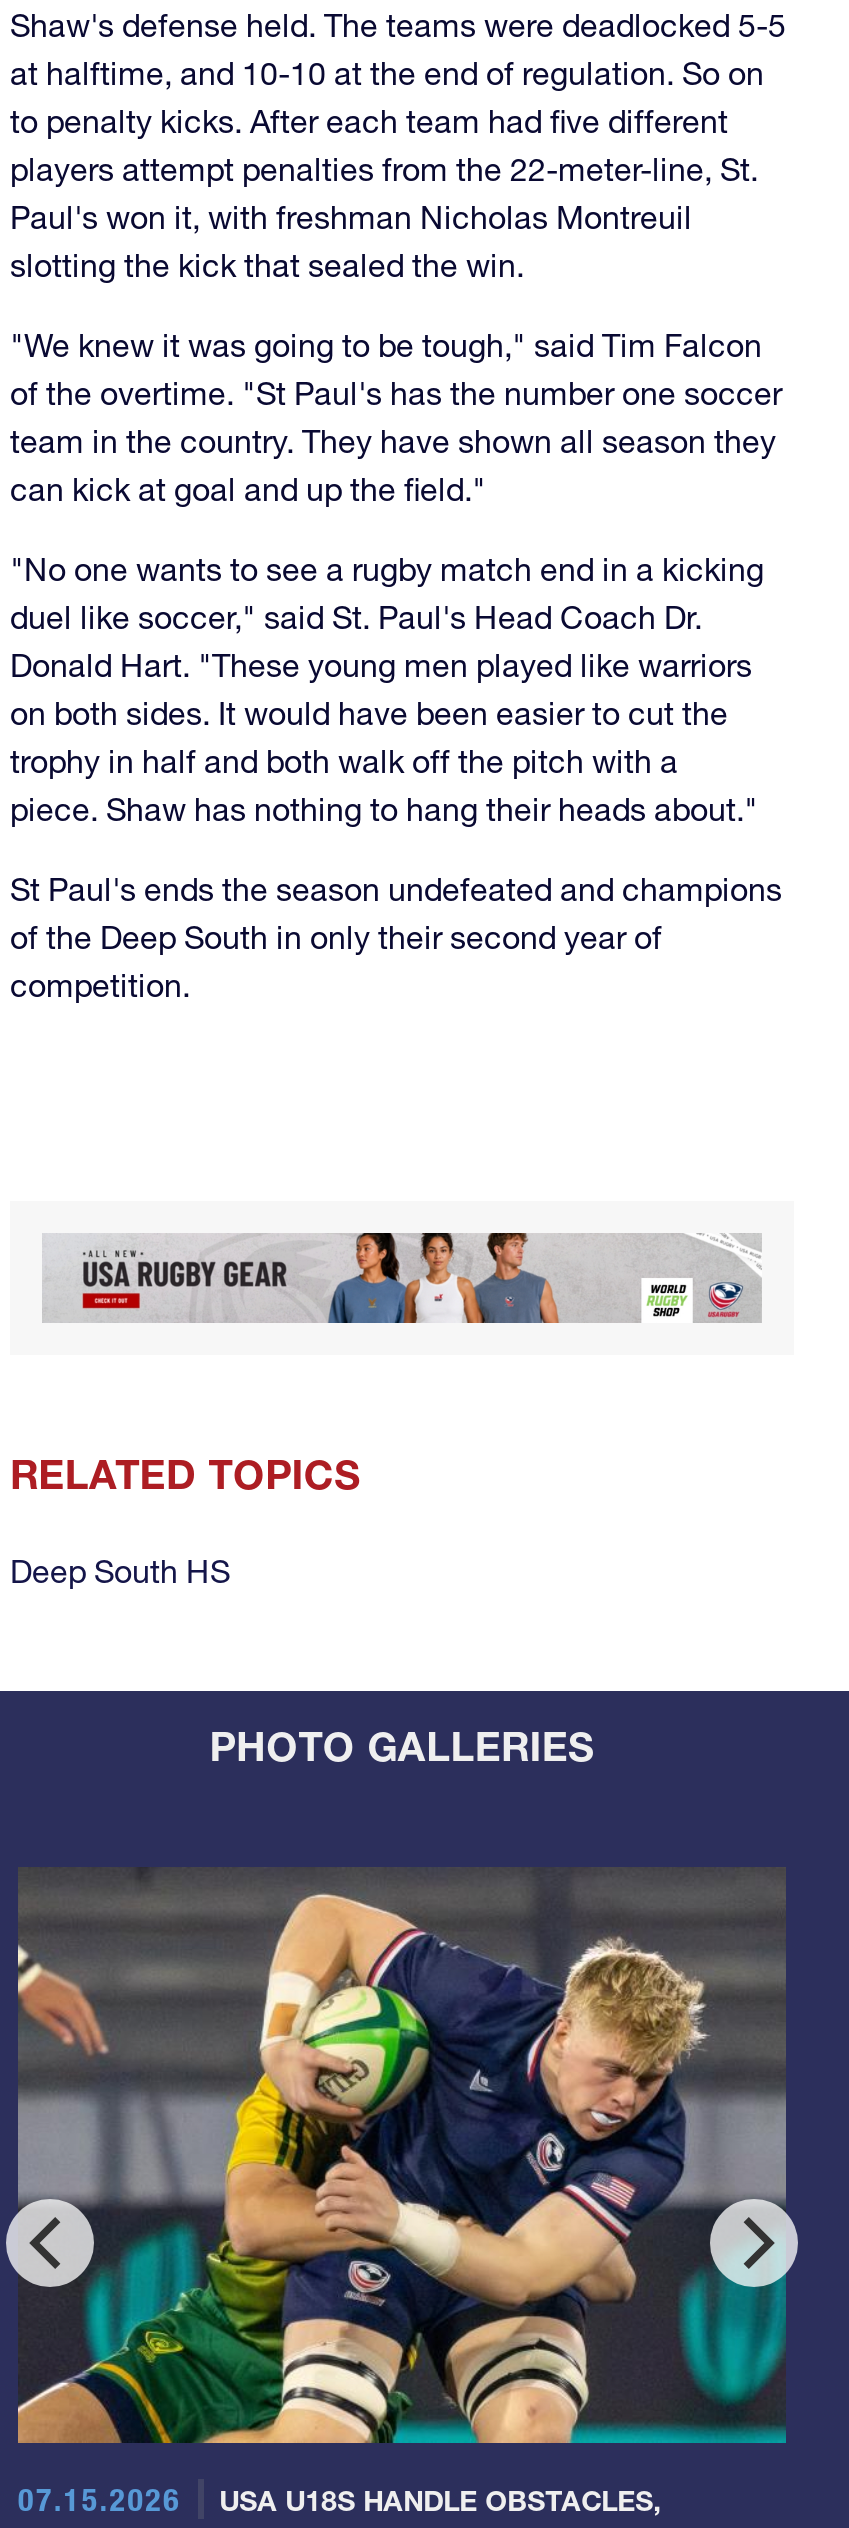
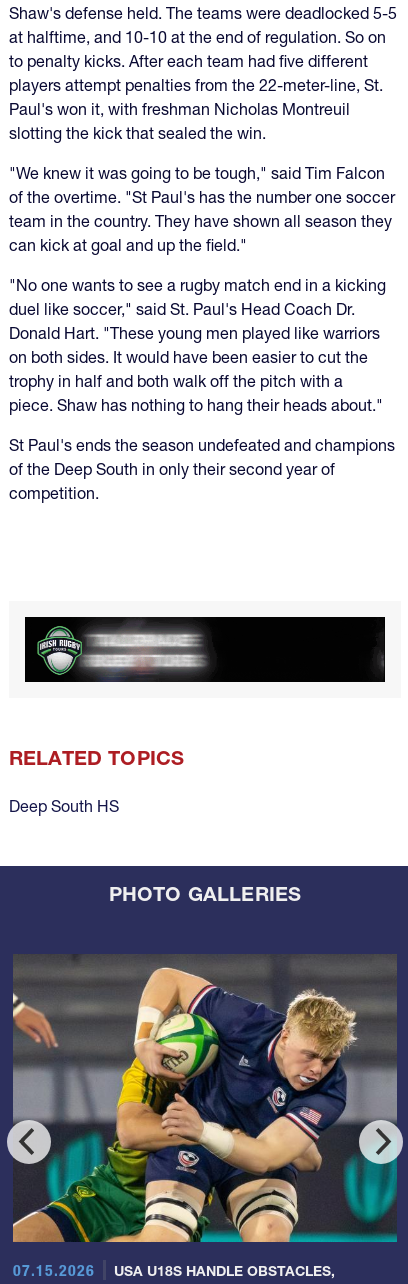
- [image]
+ [image]
